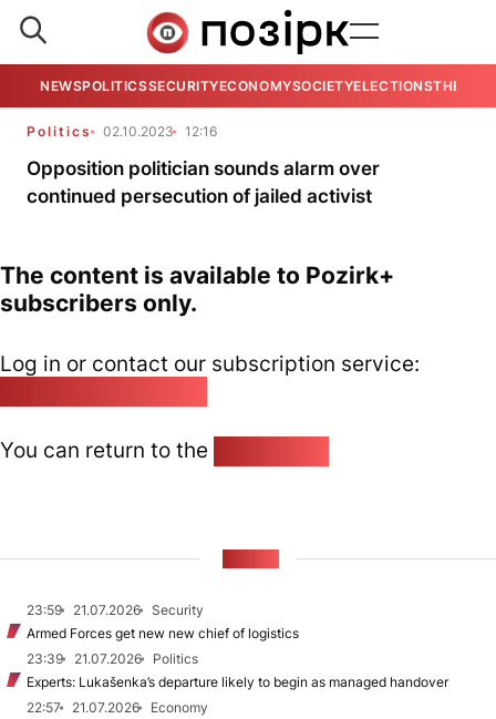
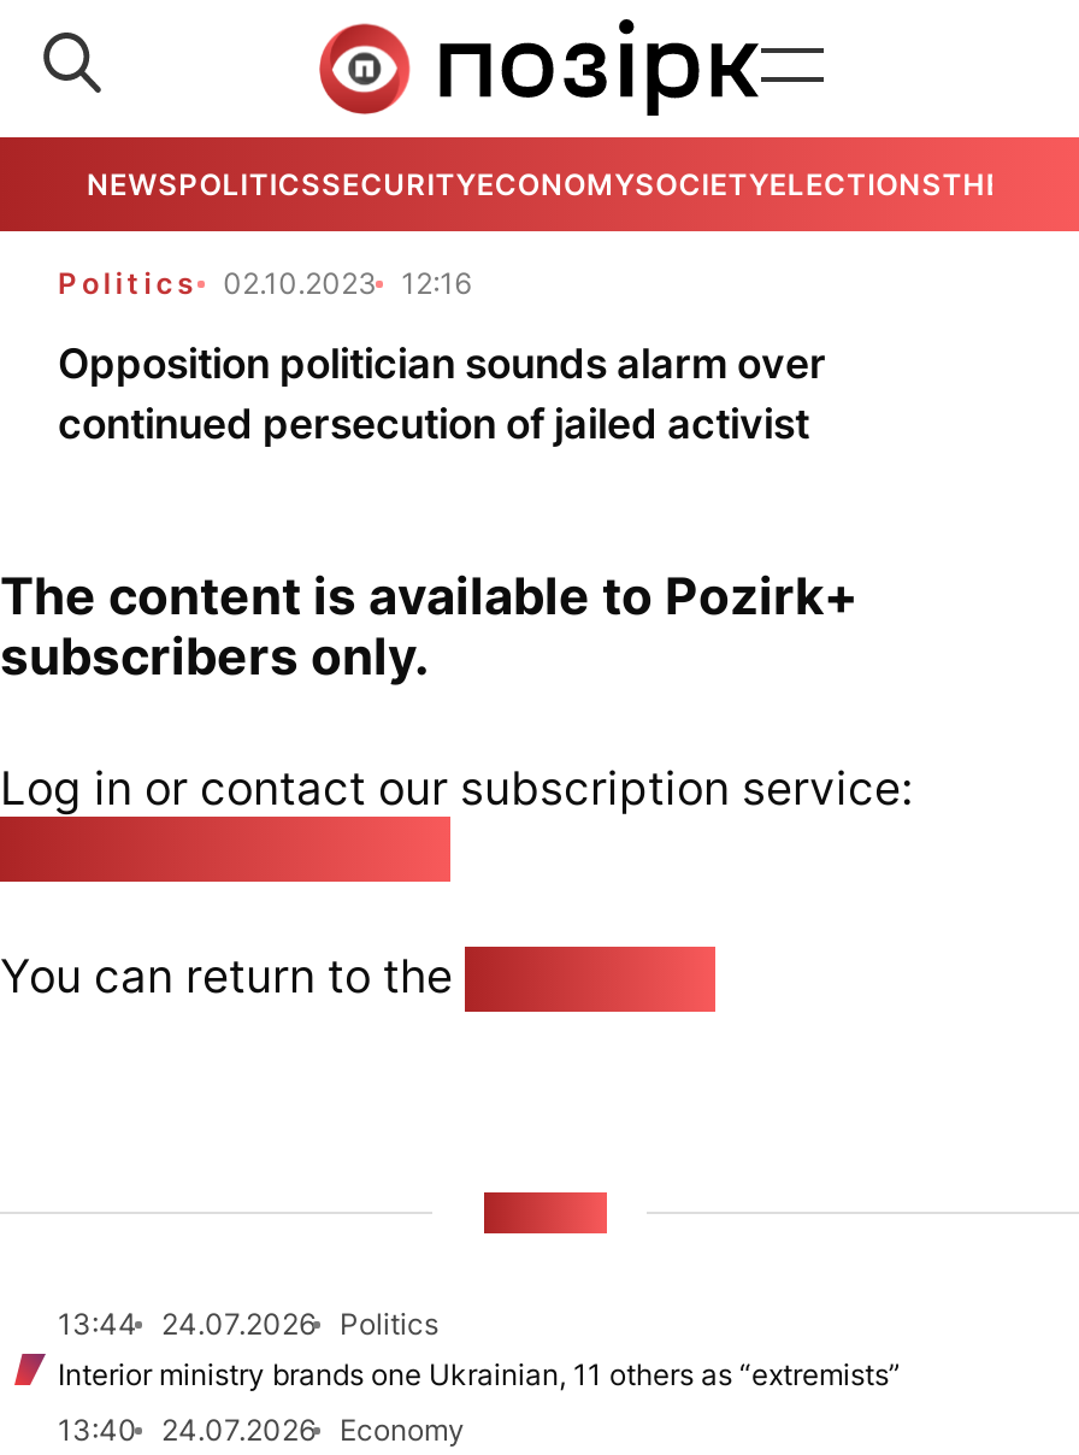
- 23:59
- 21.07.2026
- Security
- Armed Forces get new new chief of logistics
- 23:39
- 21.07.2026
+ 13:44
+ 24.07.2026

- Experts: Lukašenka’s departure likely to begin as managed handover
+ Interior ministry brands one Ukrainian, 11 others as “extremists”

- 22:57
- 21.07.2026
+ 13:40
+ 24.07.2026
